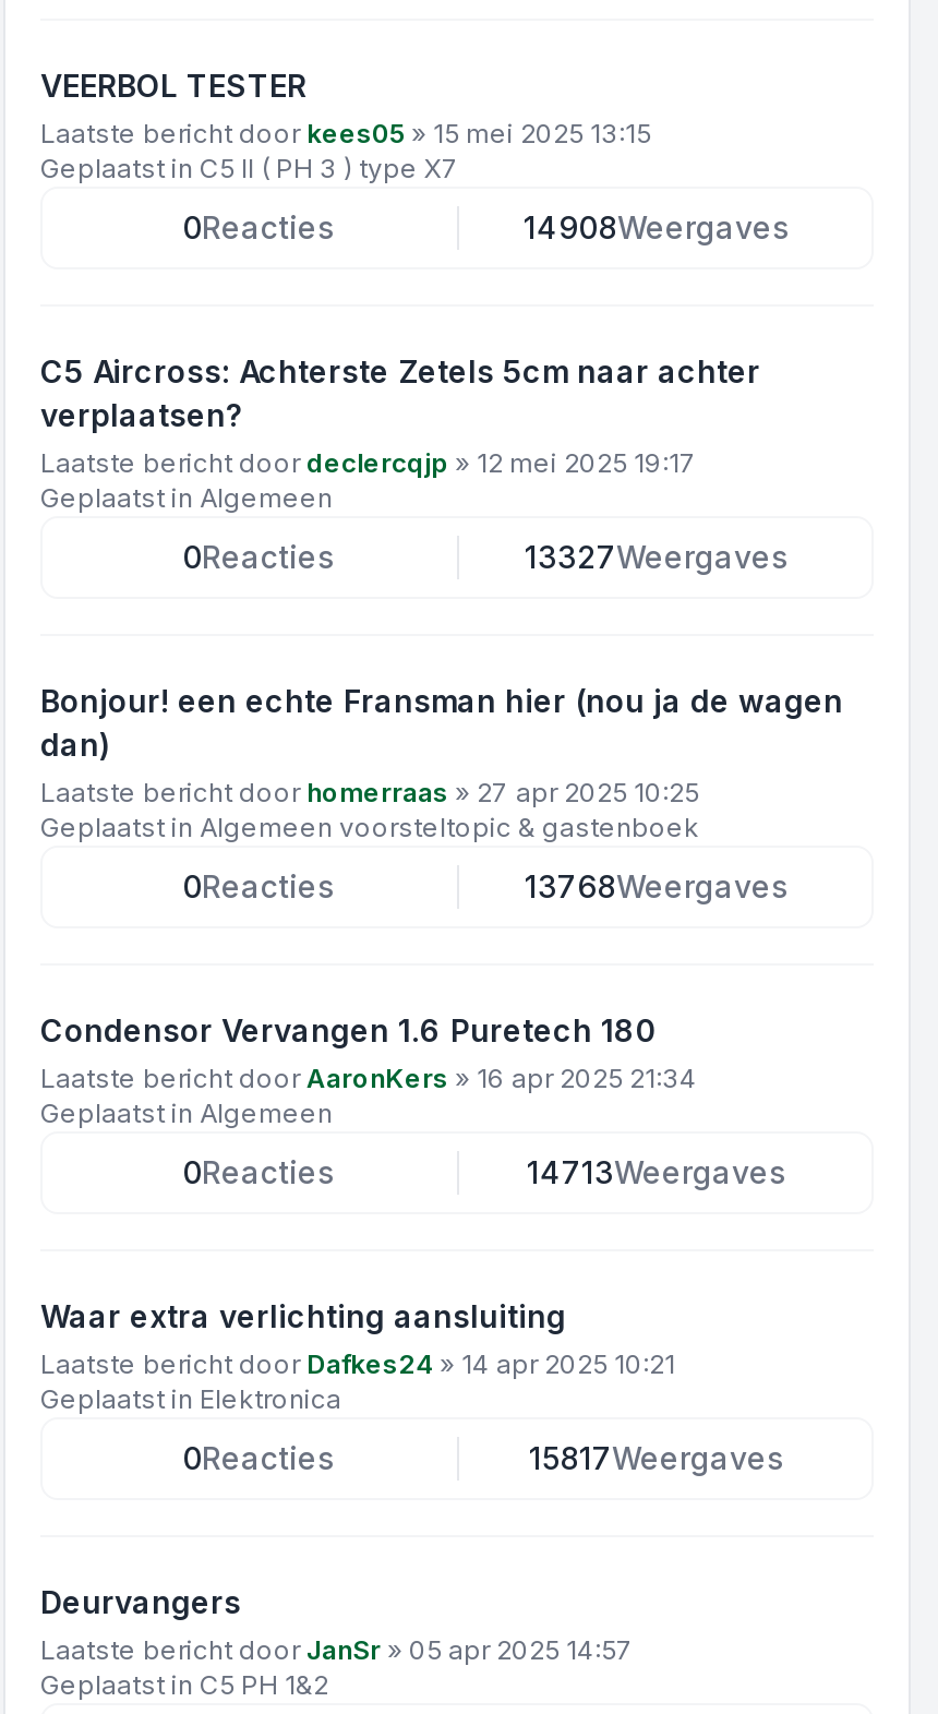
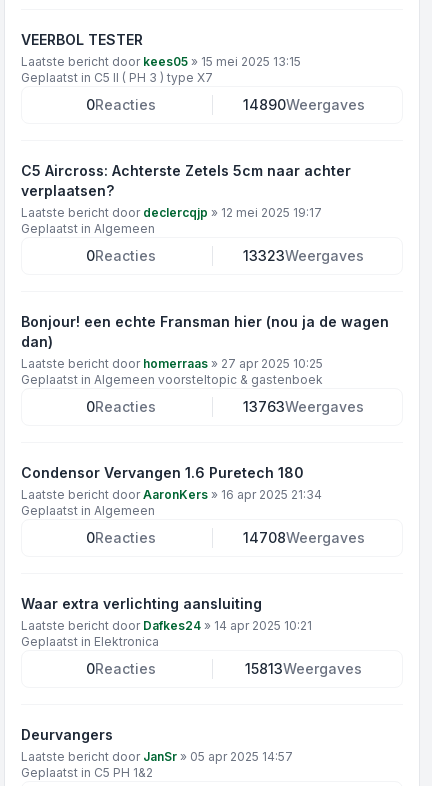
- 14908Weergaves
+ 14890Weergaves

- 13327Weergaves
+ 13323Weergaves

- 13768Weergaves
+ 13763Weergaves

- 14713Weergaves
+ 14708Weergaves

- 15817Weergaves
+ 15813Weergaves
